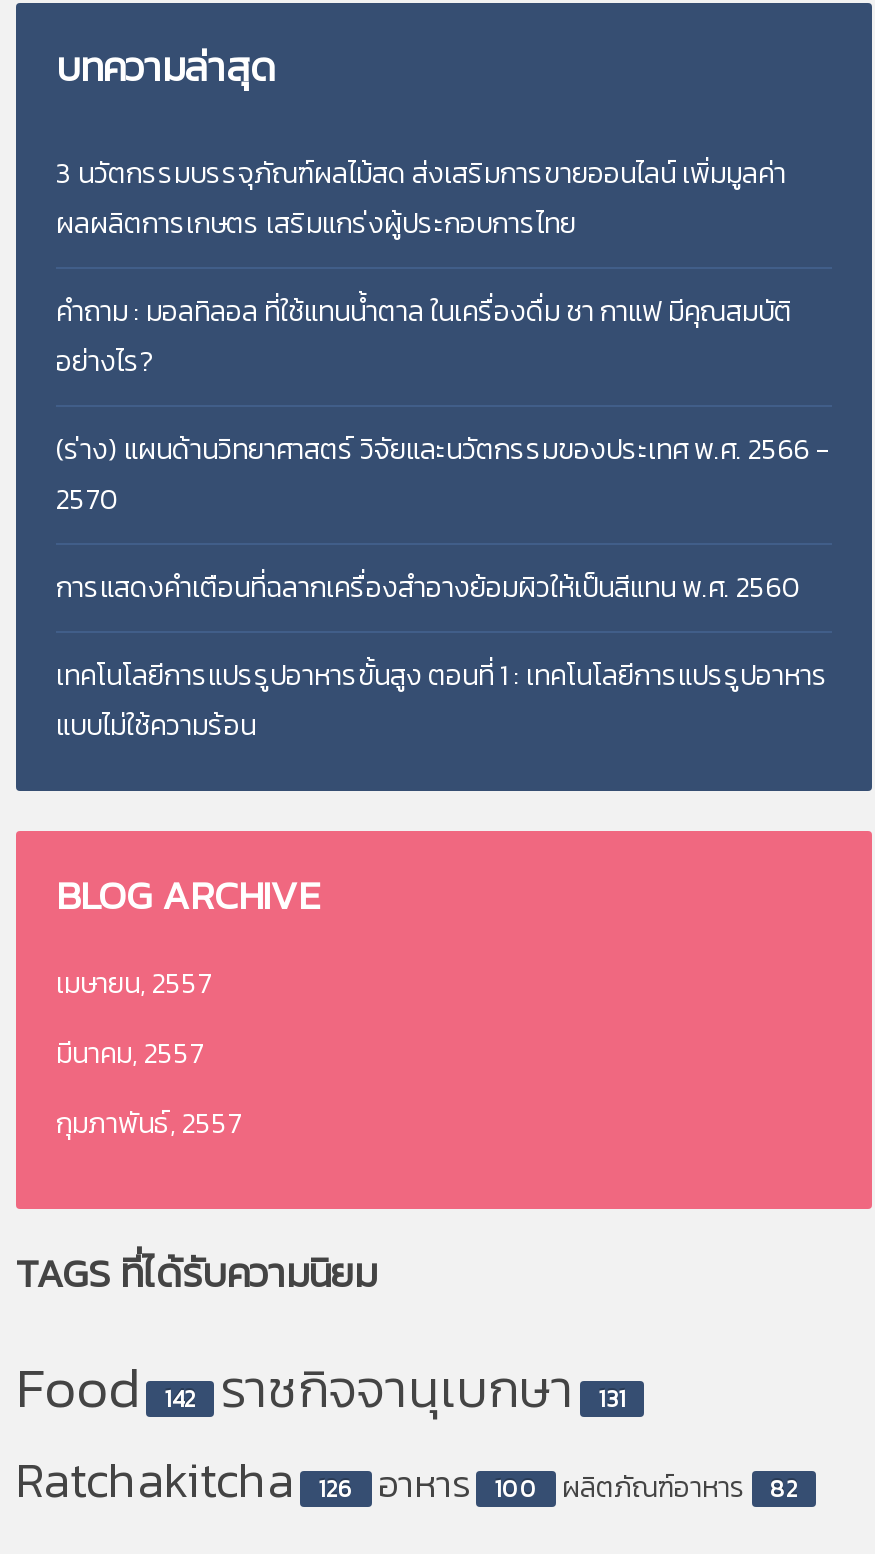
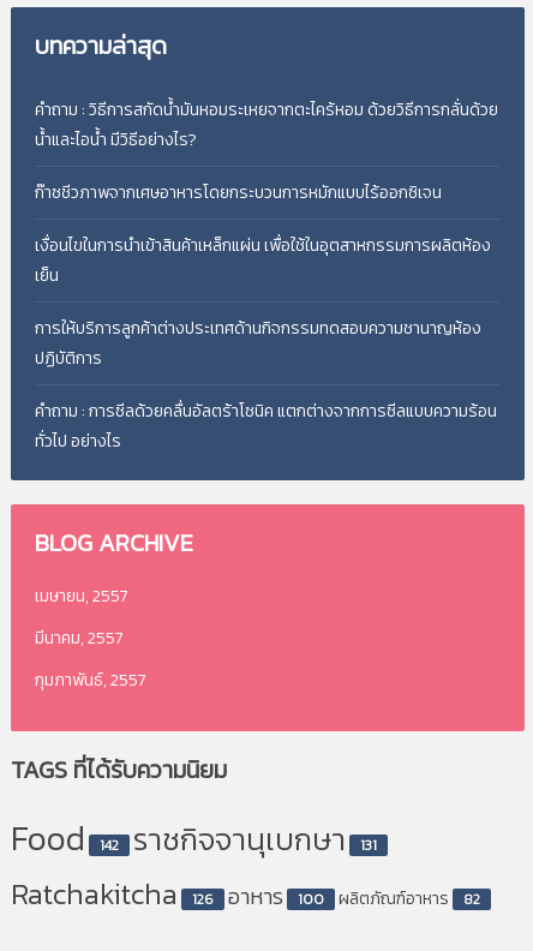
- 3 นวัตกรรมบรรจุภัณฑ์ผลไม้สด ส่งเสริมการขายออนไลน์ เพิ่มมูลค่า
- ผลผลิตการเกษตร เสริมแกร่งผู้ประกอบการไทย
+ คำถาม : วิธีการสกัดน้ำมันหอมระเหยจากตะไคร้หอม ด้วยวิธีการกลั่นด้วย
+ น้ำและไอน้ำ มีวิธีอย่างไร?

- คำถาม : มอลทิลอล ที่ใช้แทนน้ำตาล ในเครื่องดื่ม ชา กาแฟ มีคุณสมบัติ
- อย่างไร?
+ ก๊าซชีวภาพจากเศษอาหารโดยกระบวนการหมักแบบไร้ออกซิเจน

- (ร่าง) แผนด้านวิทยาศาสตร์ วิจัยและนวัตกรรมของประเทศ พ.ศ. 2566 -
- 2570
+ เงื่อนไขในการนำเข้าสินค้าเหล็กแผ่น เพื่อใช้ในอุตสาหกรรมการผลิตห้อง
+ เย็น

- การแสดงคำเตือนที่ฉลากเครื่องสำอางย้อมผิวให้เป็นสีแทน พ.ศ. 2560
+ การให้บริการลูกค้าต่างประเทศด้านกิจกรรมทดสอบความชานาญห้อง
+ ปฏิบัติการ

- เทคโนโลยีการแปรรูปอาหารขั้นสูง ตอนที่ 1 : เทคโนโลยีการแปรรูปอาหาร
- แบบไม่ใช้ความร้อน
+ คำถาม : การซีลด้วยคลื่นอัลตร้าโซนิค แตกต่างจากการซีลแบบความร้อน
+ ทั่วไป อย่างไร
